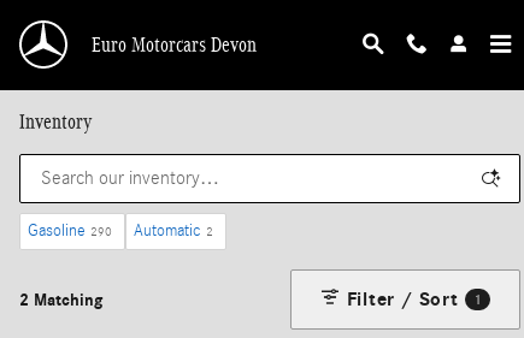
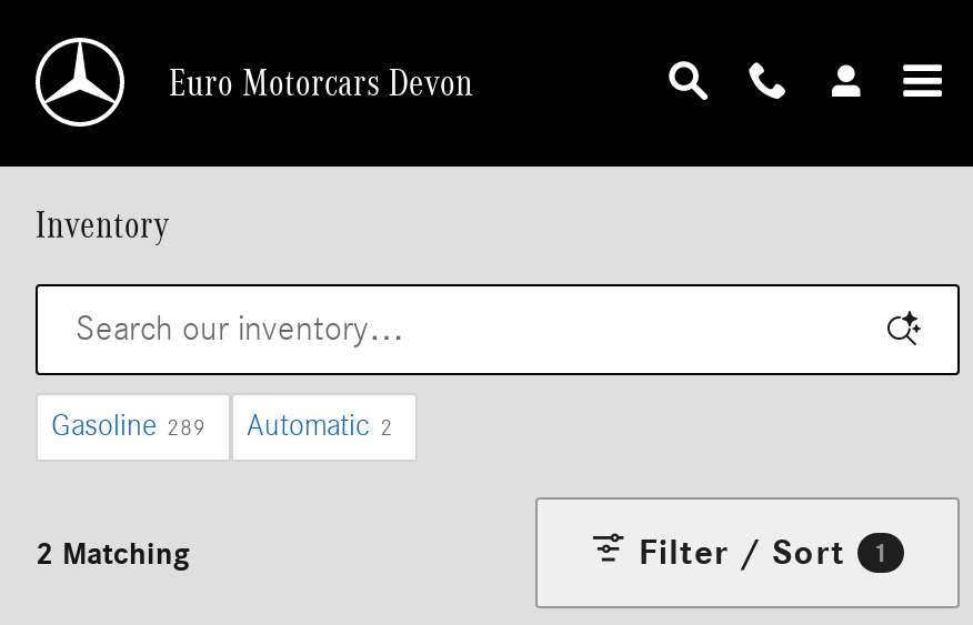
- Gasoline 290 Automatic 2
+ Gasoline 289 Automatic 2
